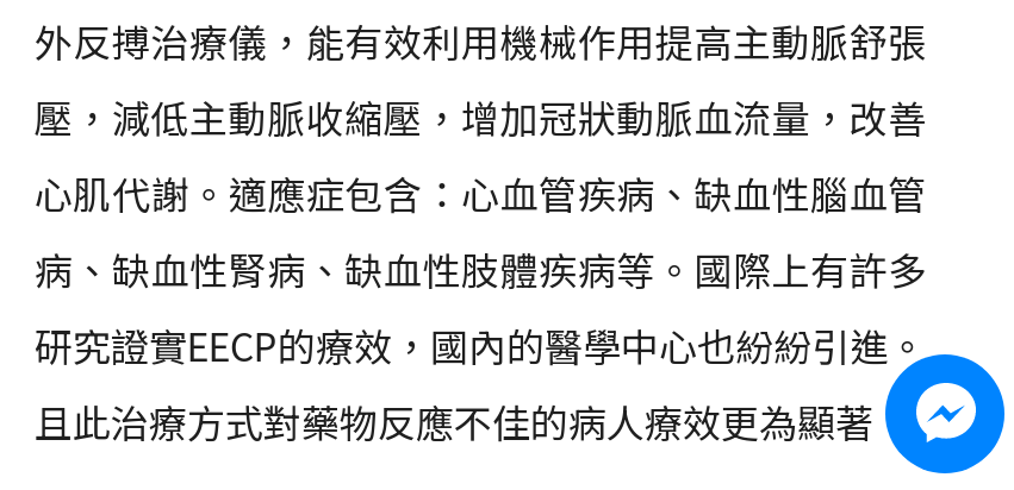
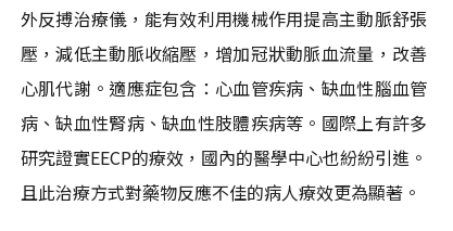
- [image]
